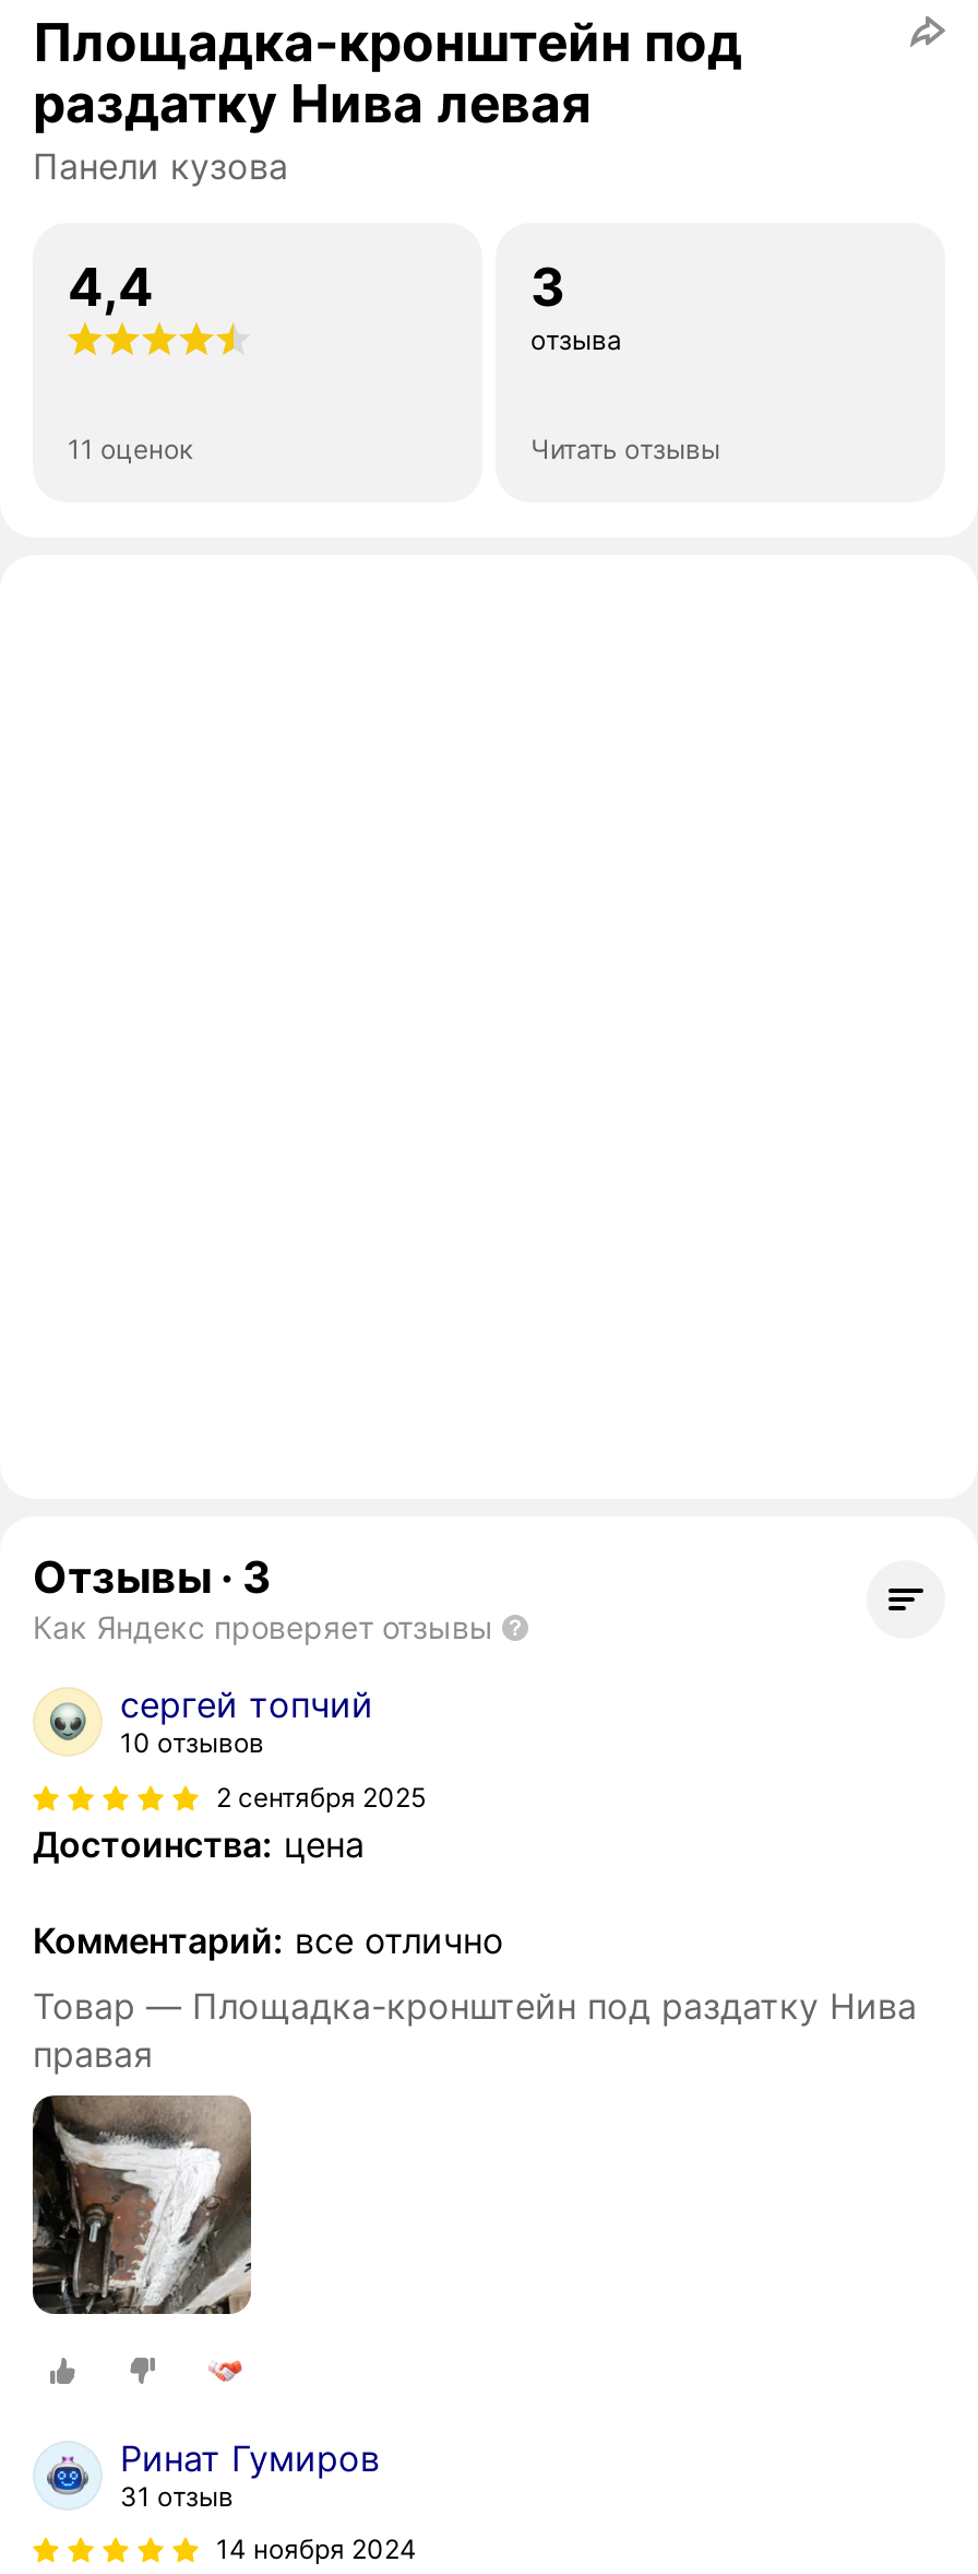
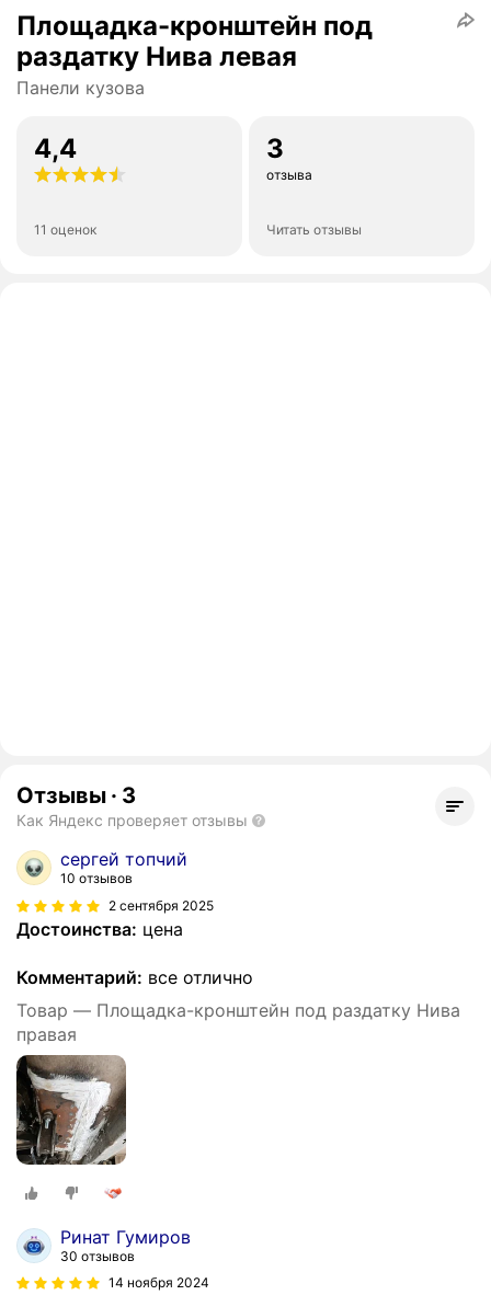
- 31 отзыв
+ 30 отзывов
